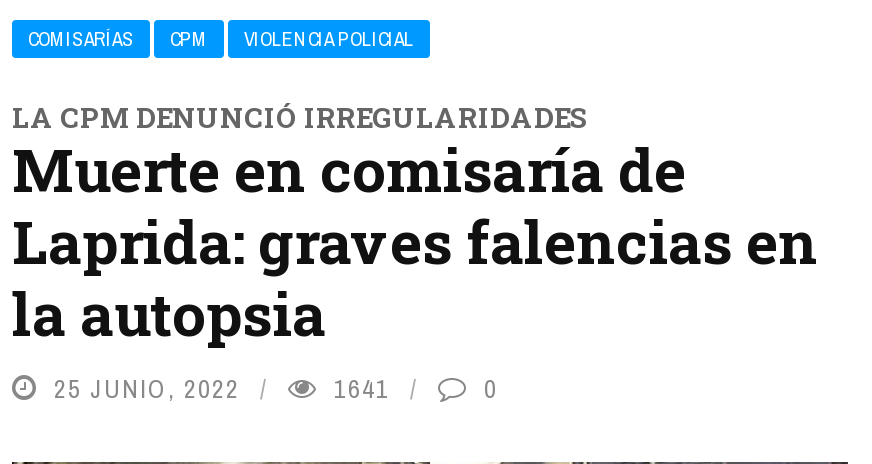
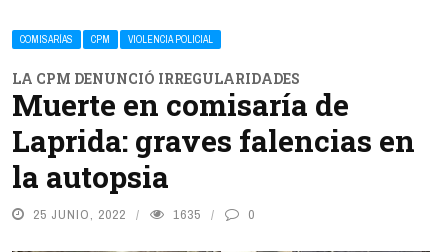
- 1641
+ 1635
